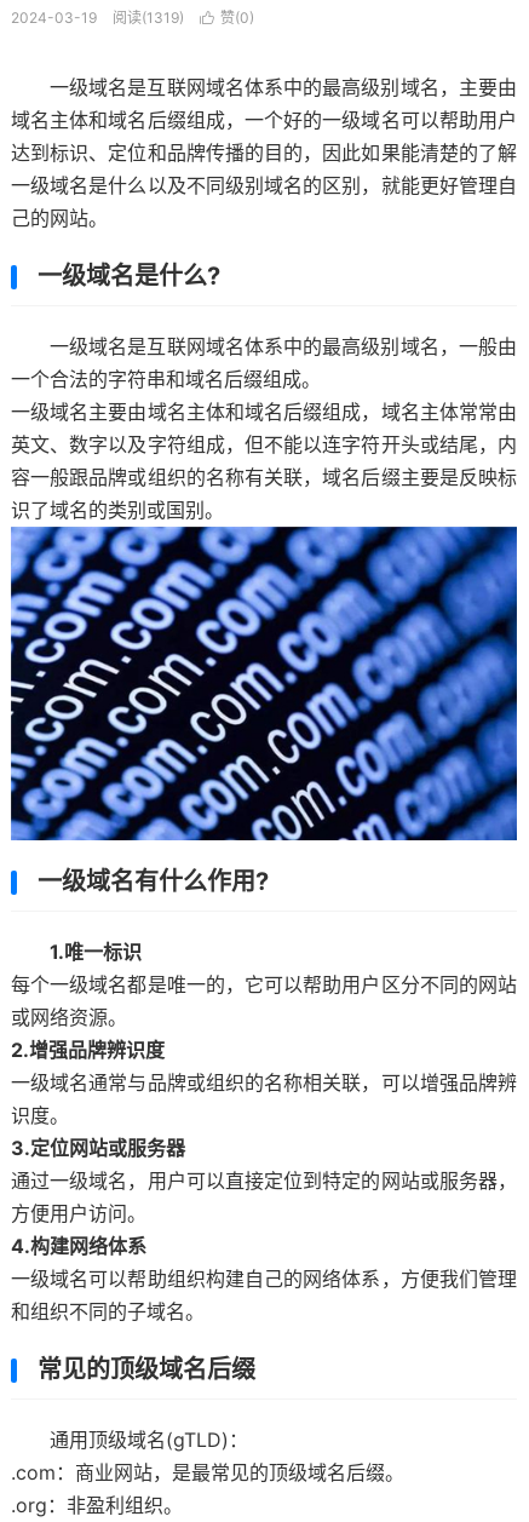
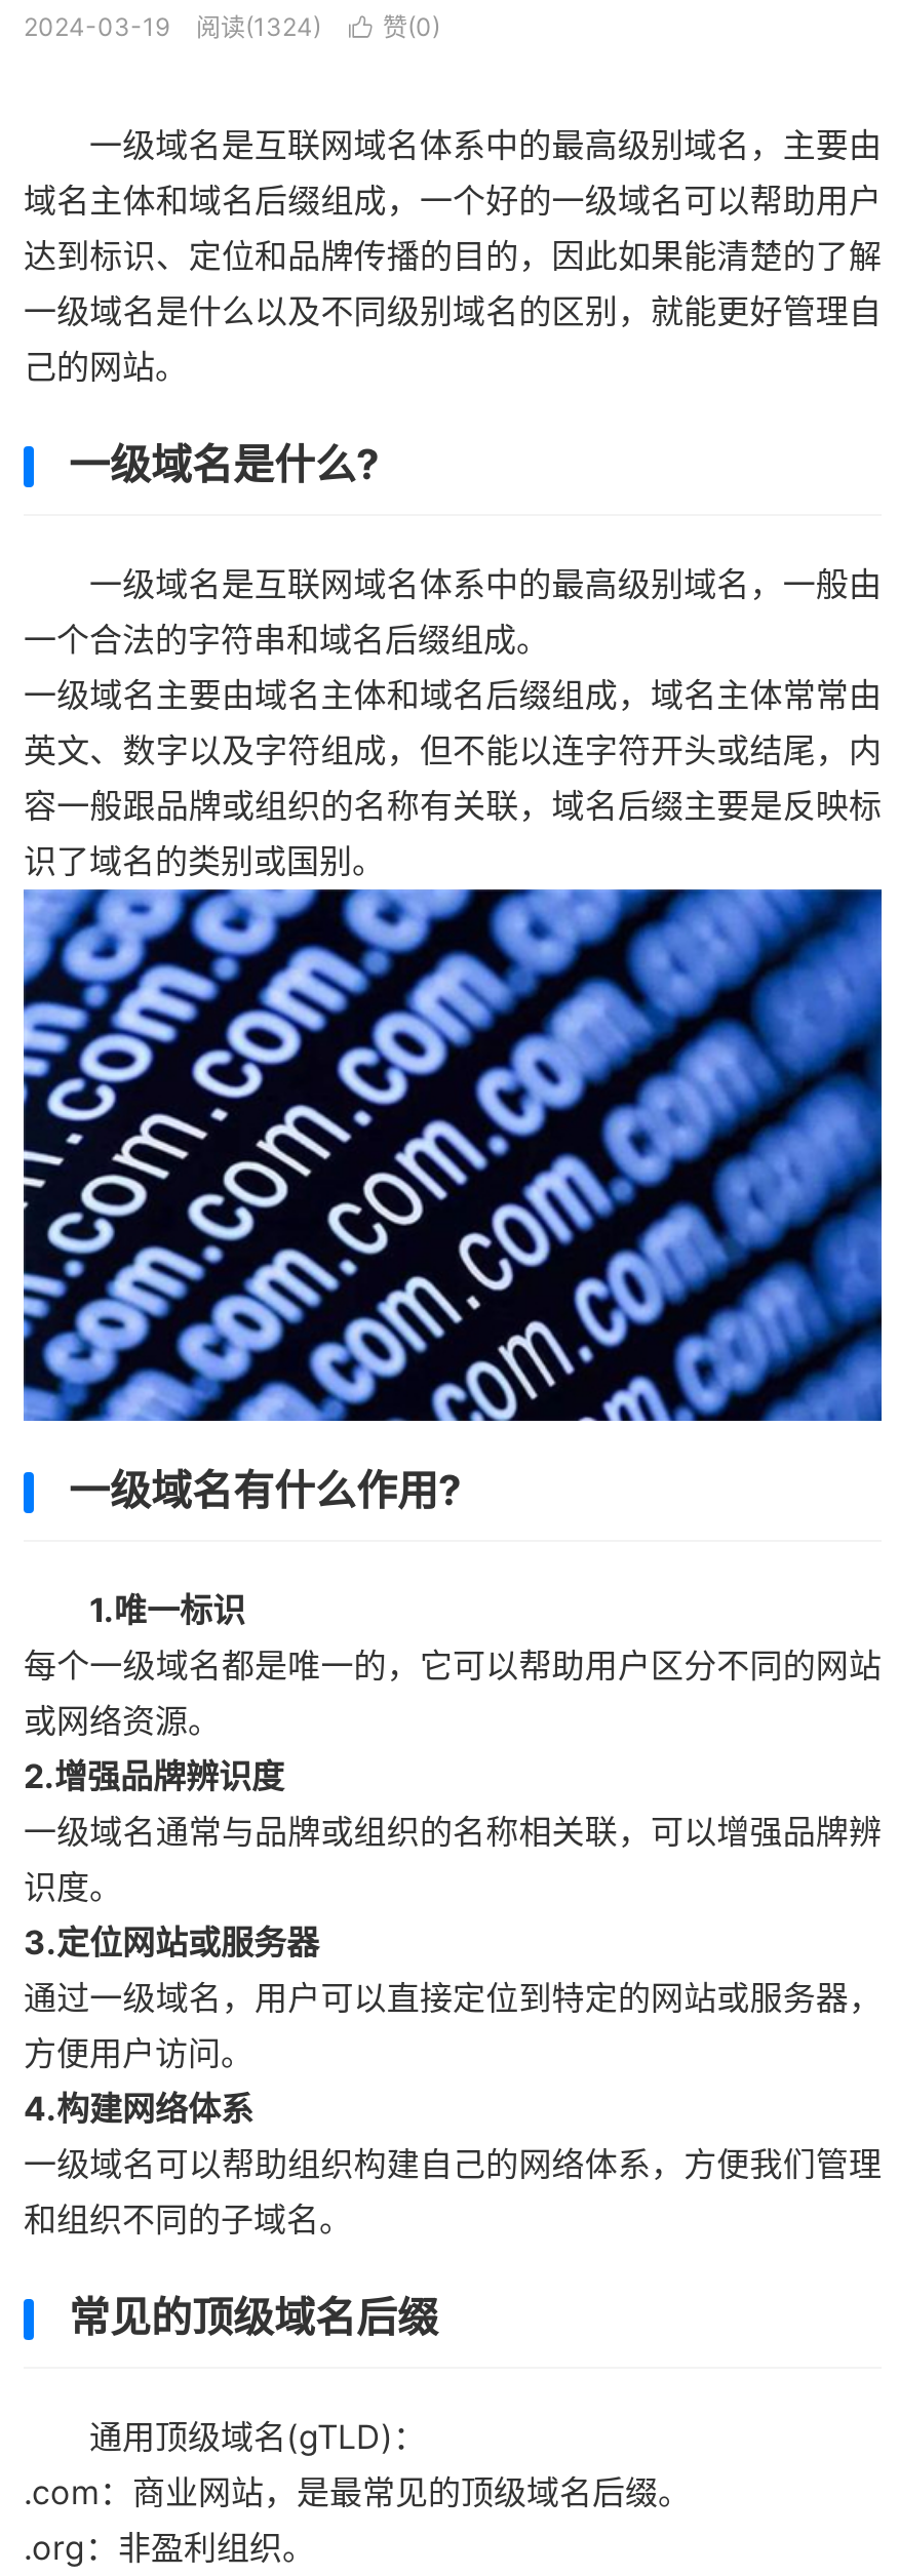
- 阅读(1319)
+ 阅读(1324)
